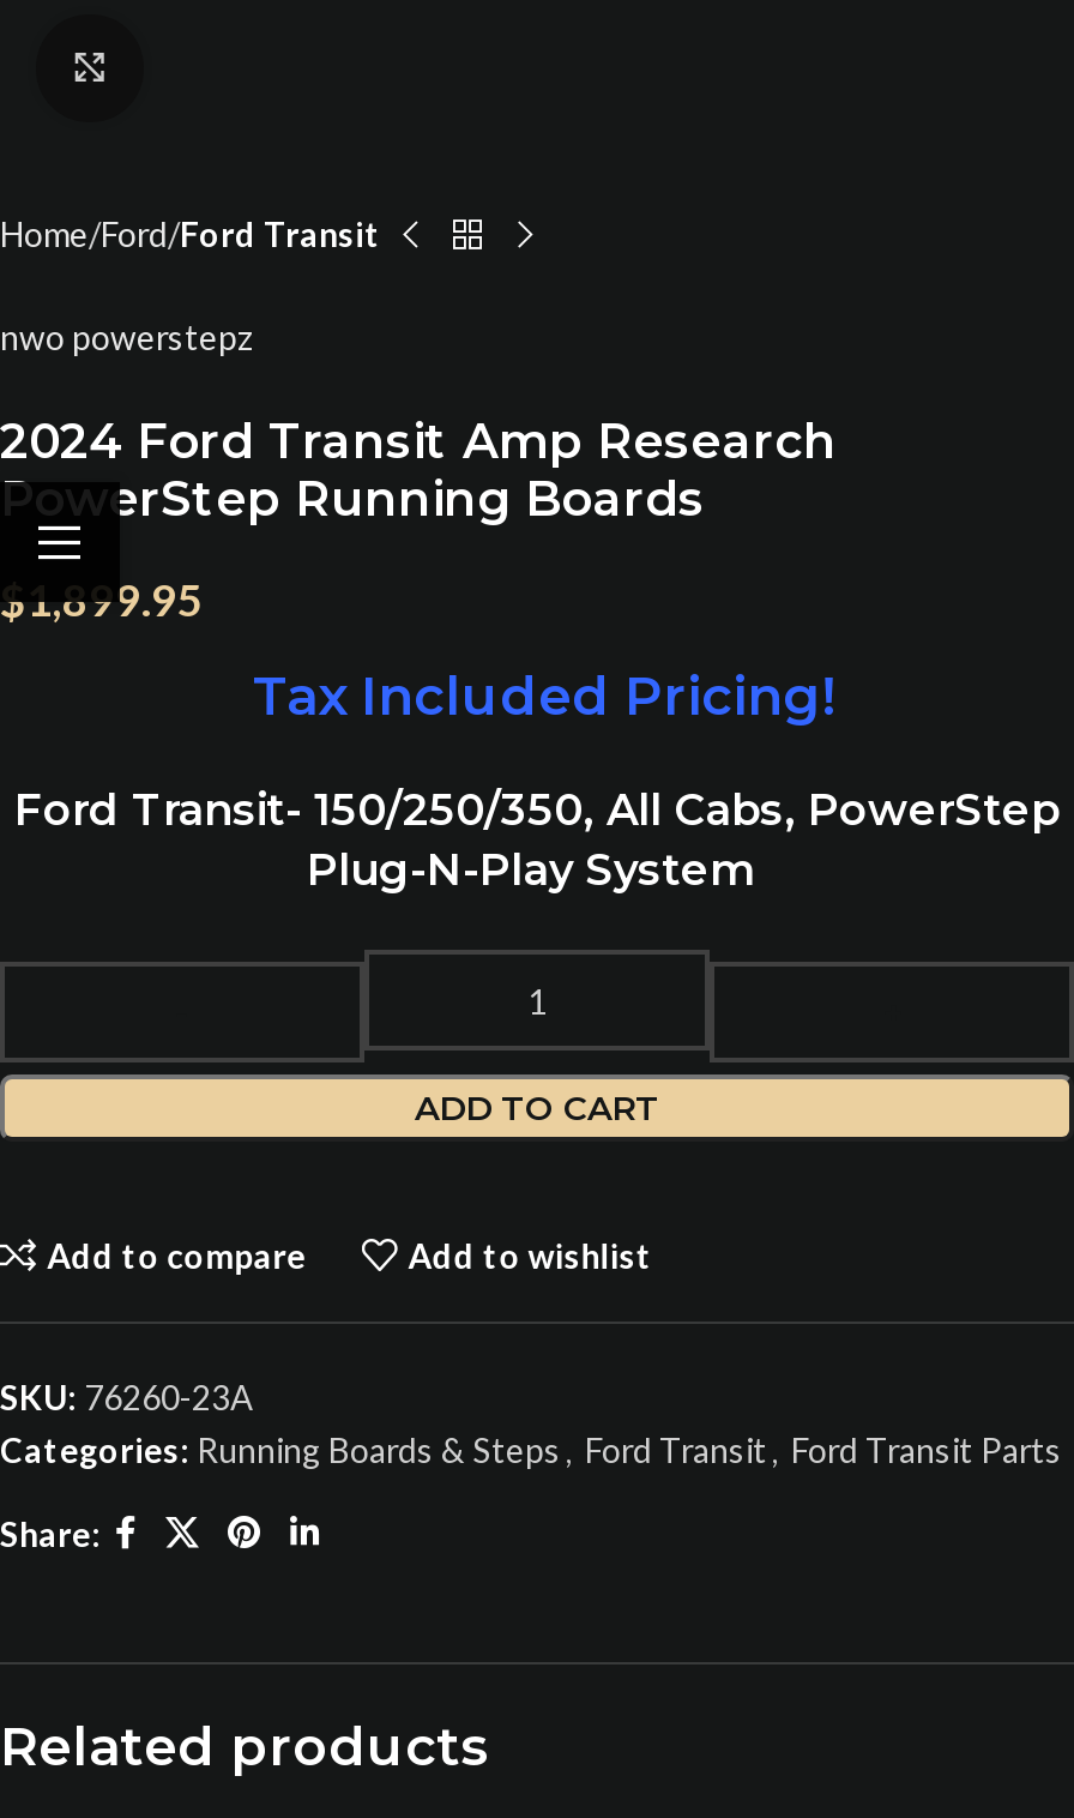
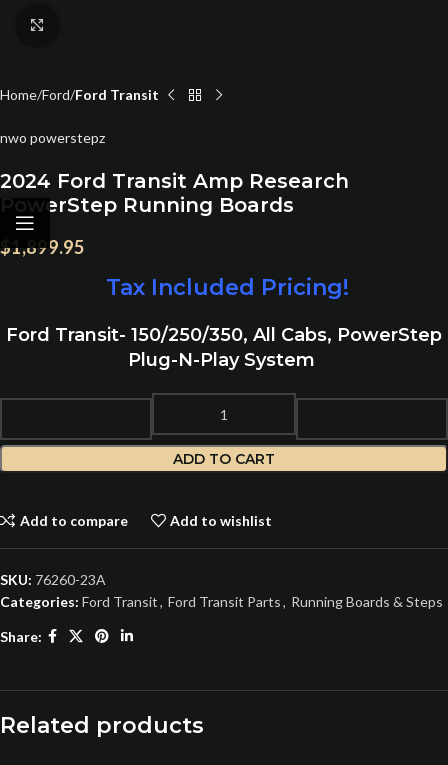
- Categories: Running Boards & Steps , Ford Transit , Ford Transit Parts
+ Categories: Ford Transit , Ford Transit Parts , Running Boards & Steps
